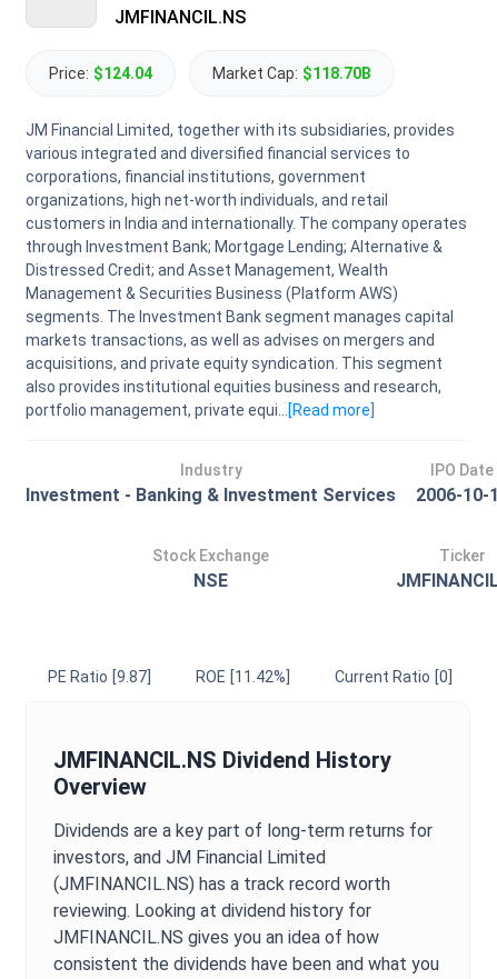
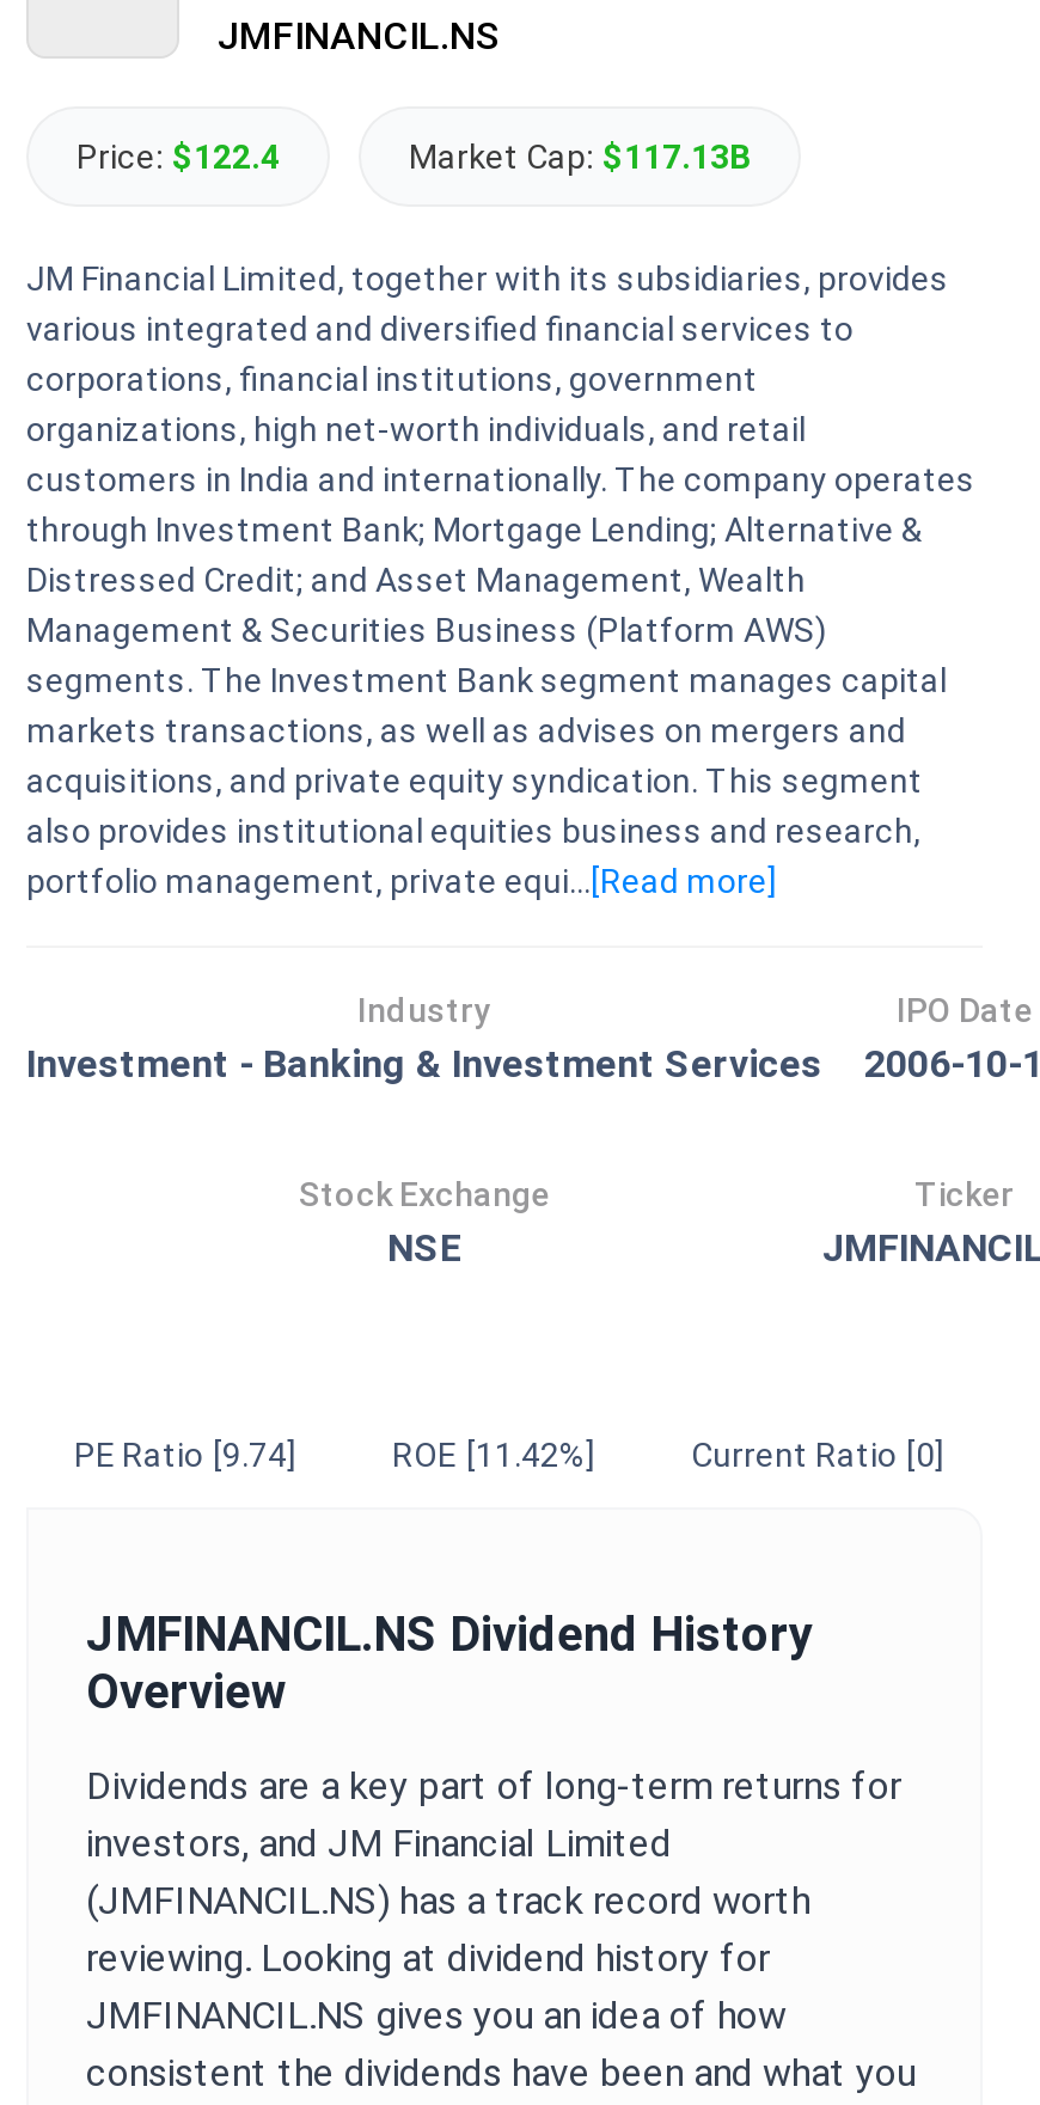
- Price: $124.04
+ Price: $122.4

- Market Cap: $118.70B
+ Market Cap: $117.13B

- PE Ratio [9.87]
+ PE Ratio [9.74]
